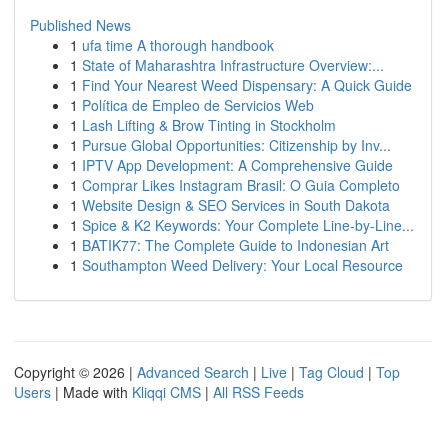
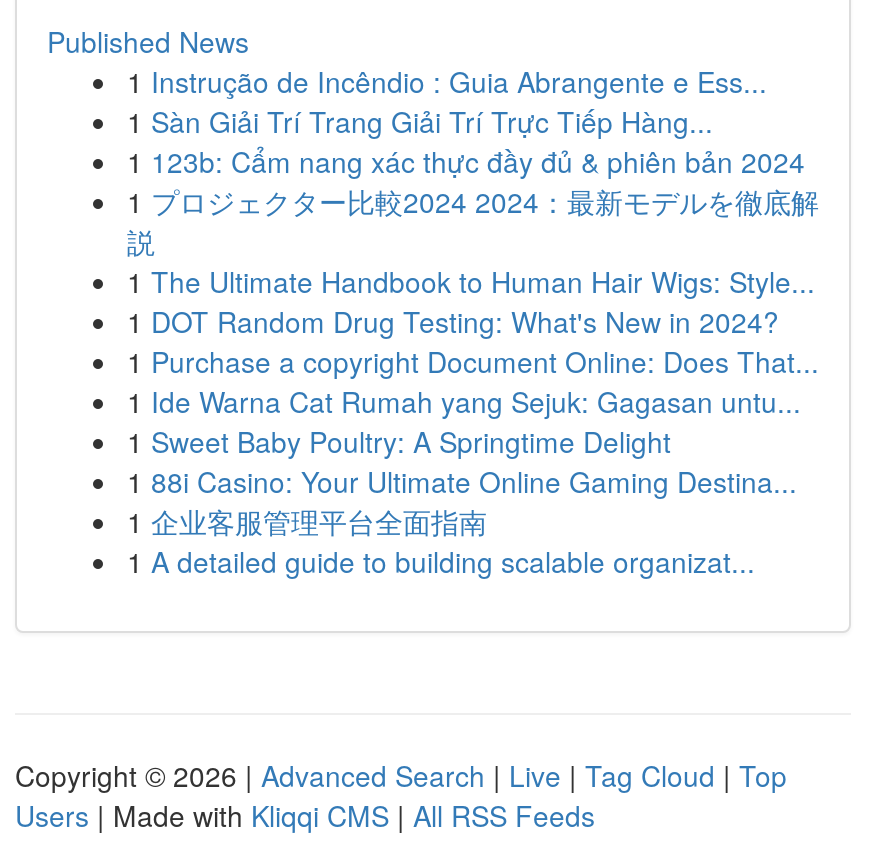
- 1 ufa time A thorough handbook
- 1 State of Maharashtra Infrastructure Overview:...
- 1 Find Your Nearest Weed Dispensary: A Quick Guide
- 1 Política de Empleo de Servicios Web
- 1 Lash Lifting & Brow Tinting in Stockholm
- 1 Pursue Global Opportunities: Citizenship by Inv...
- 1 IPTV App Development: A Comprehensive Guide
- 1 Comprar Likes Instagram Brasil: O Guia Completo
- 1 Website Design & SEO Services in South Dakota
- 1 Spice & K2 Keywords: Your Complete Line-by-Line...
- 1 BATIK77: The Complete Guide to Indonesian Art
- 1 Southampton Weed Delivery: Your Local Resource
+ 1 Instrução de Incêndio : Guia Abrangente e Ess...
+ 1 Sàn Giải Trí Trang Giải Trí Trực Tiếp Hàng...
+ 1 123b: Cẩm nang xác thực đầy đủ & phiên bản 2024
+ 1 プロジェクター比較2024 2024：最新モデルを徹底解
+ 説
+ 1 The Ultimate Handbook to Human Hair Wigs: Style...
+ 1 DOT Random Drug Testing: What's New in 2024?
+ 1 Purchase a copyright Document Online: Does That...
+ 1 Ide Warna Cat Rumah yang Sejuk: Gagasan untu...
+ 1 Sweet Baby Poultry: A Springtime Delight
+ 1 88i Casino: Your Ultimate Online Gaming Destina...
+ 1 企业客服管理平台全面指南
+ 1 A detailed guide to building scalable organizat...
